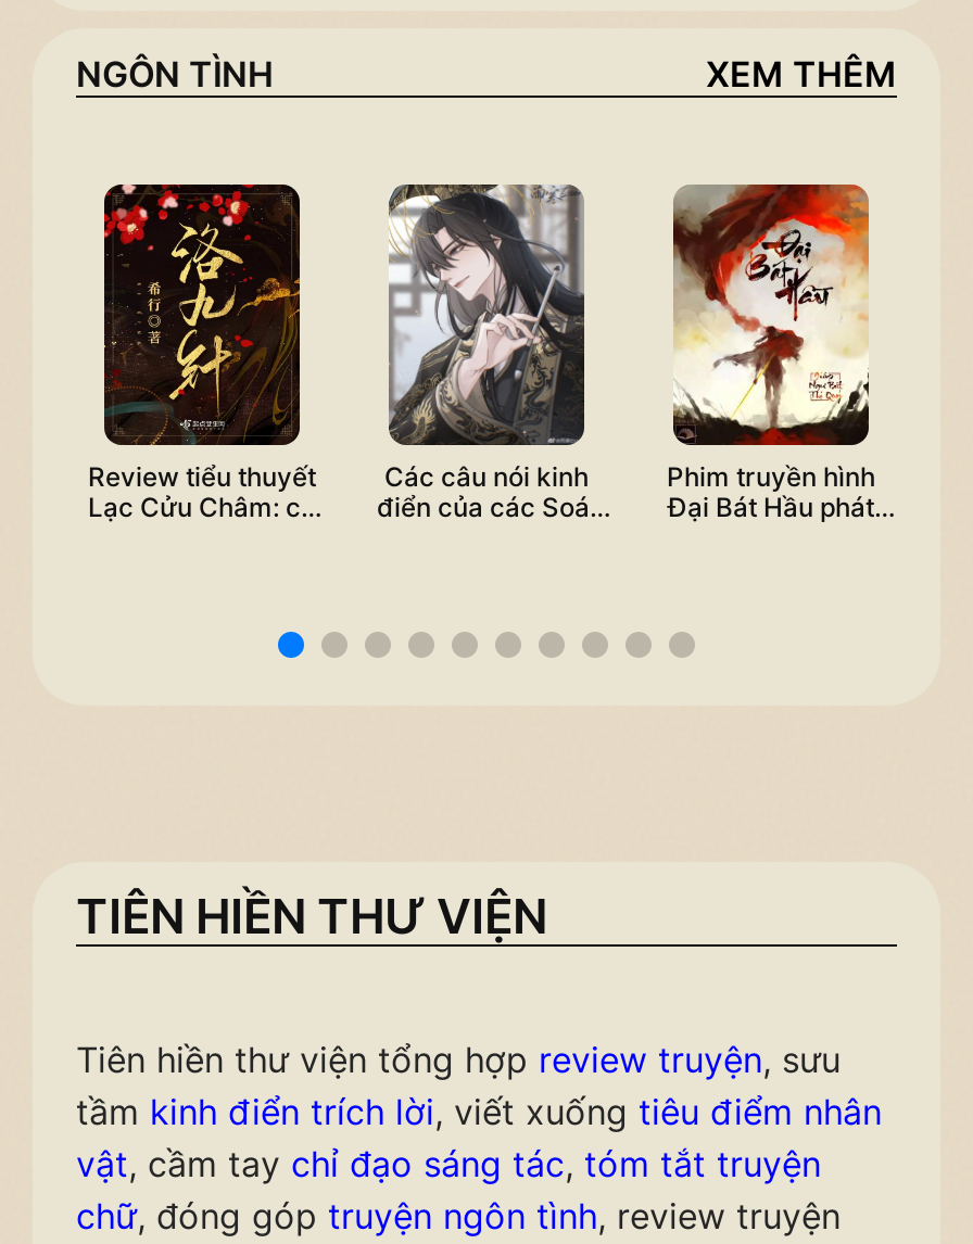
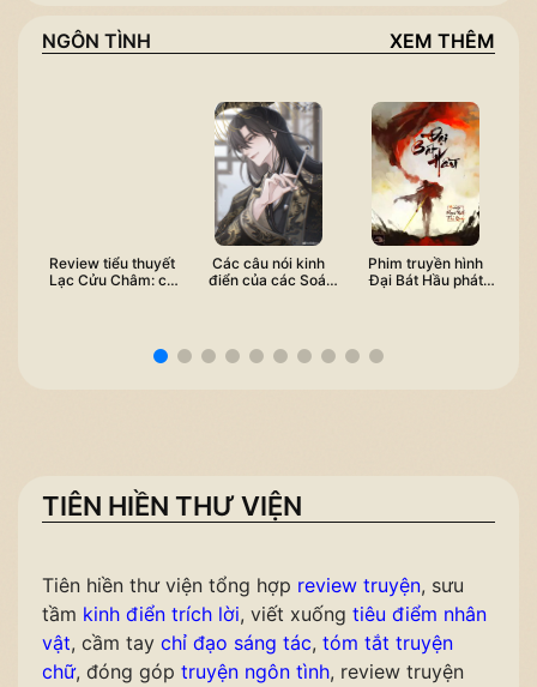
- [image]
